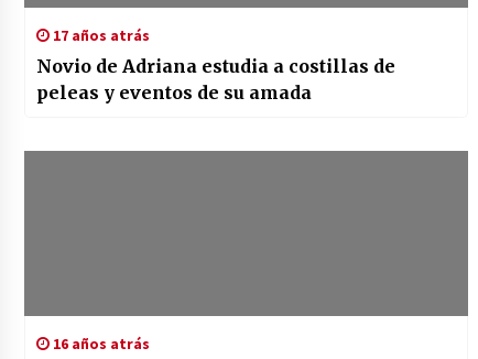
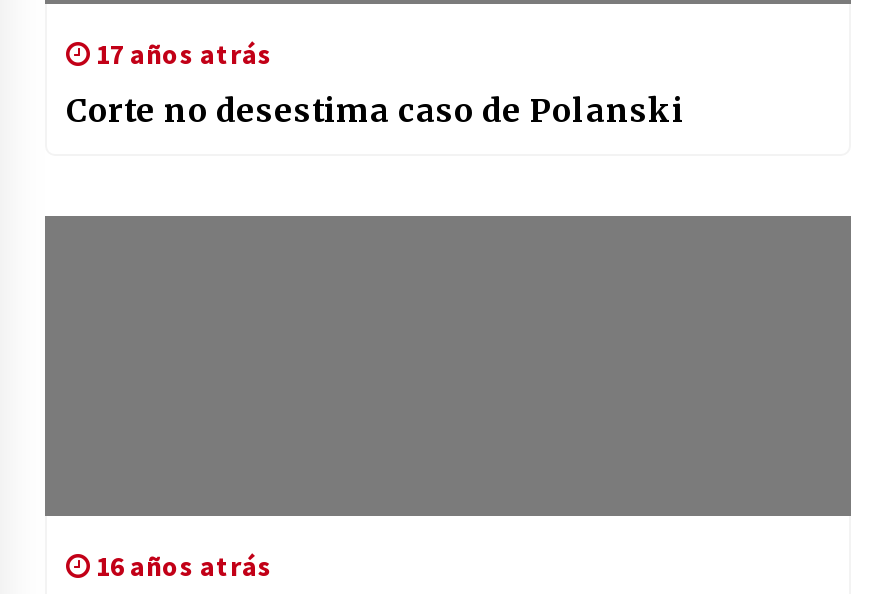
- Novio de Adriana estudia a costillas de
- peleas y eventos de su amada
+ Corte no desestima caso de Polanski
